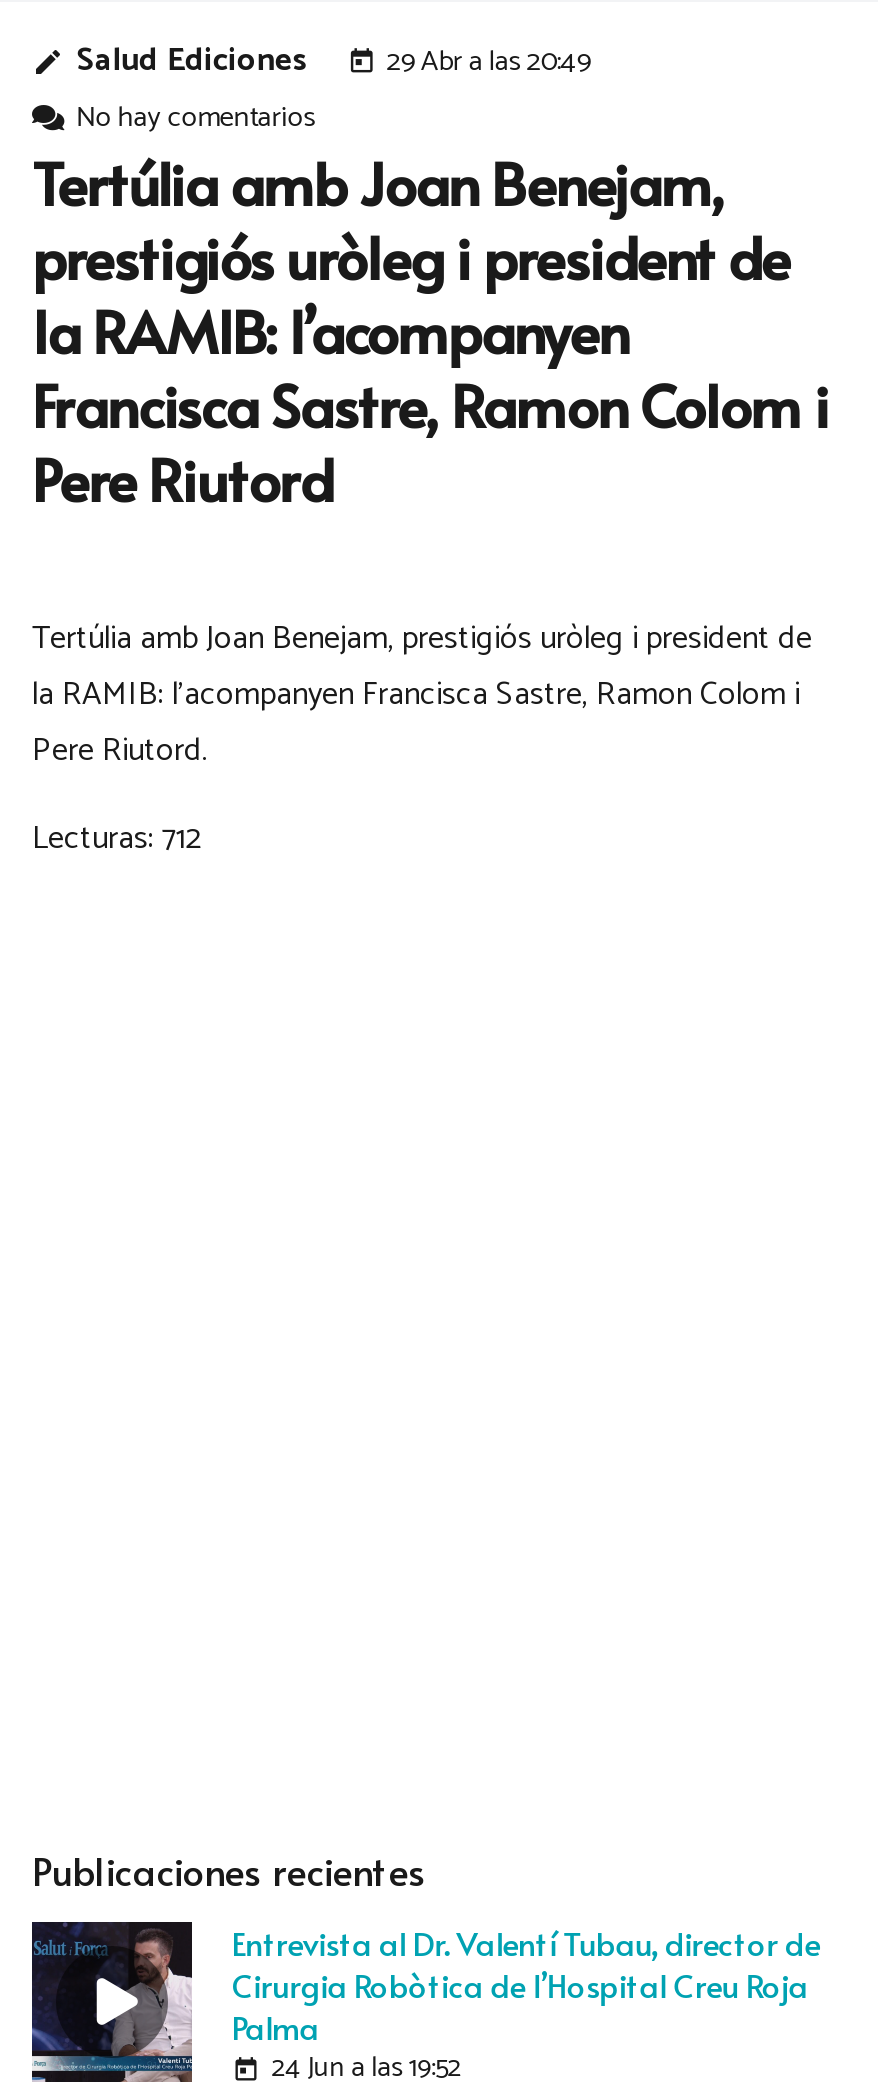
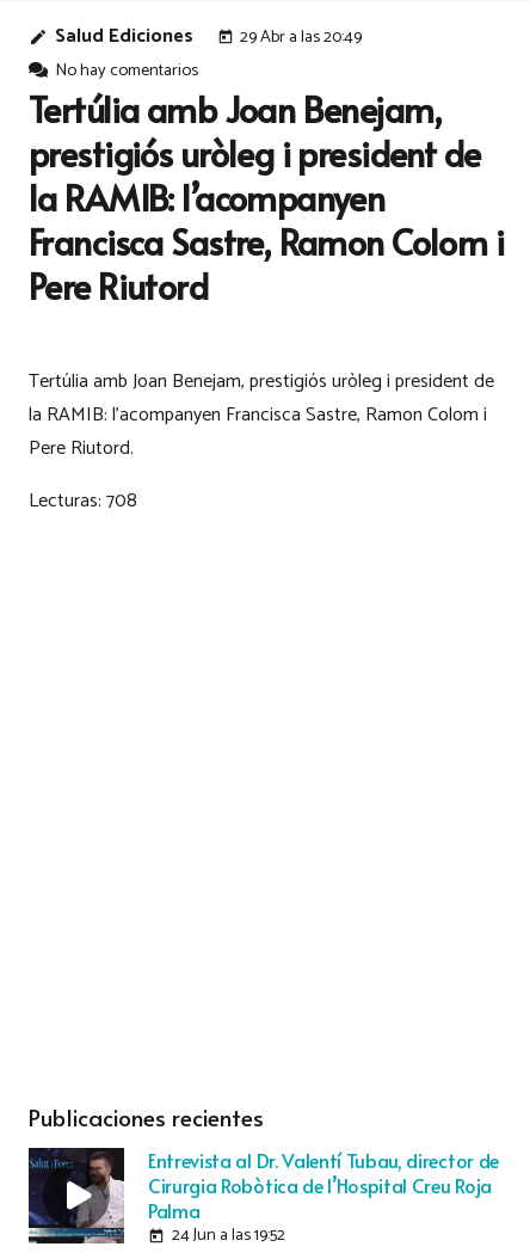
- Lecturas: 712
+ Lecturas: 708
